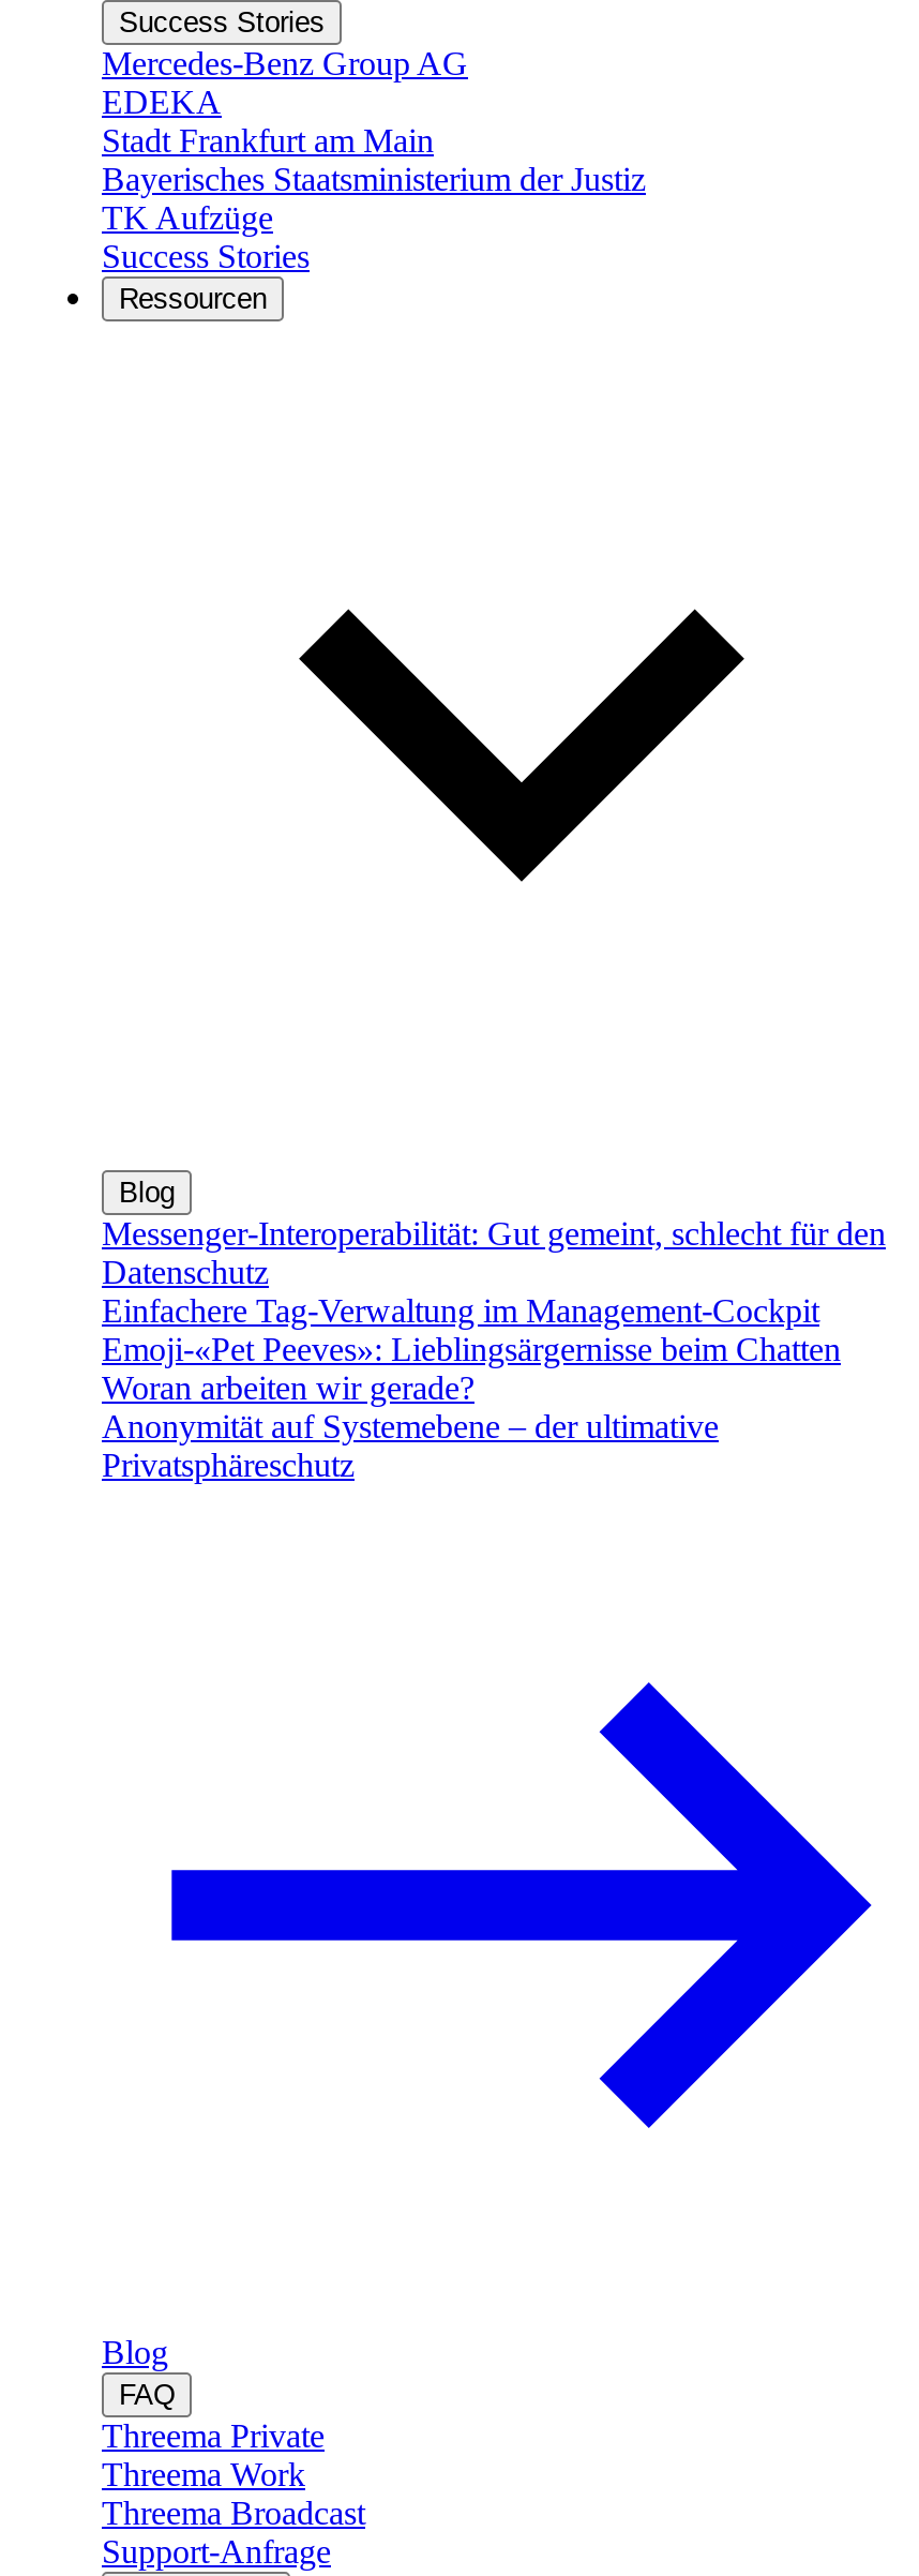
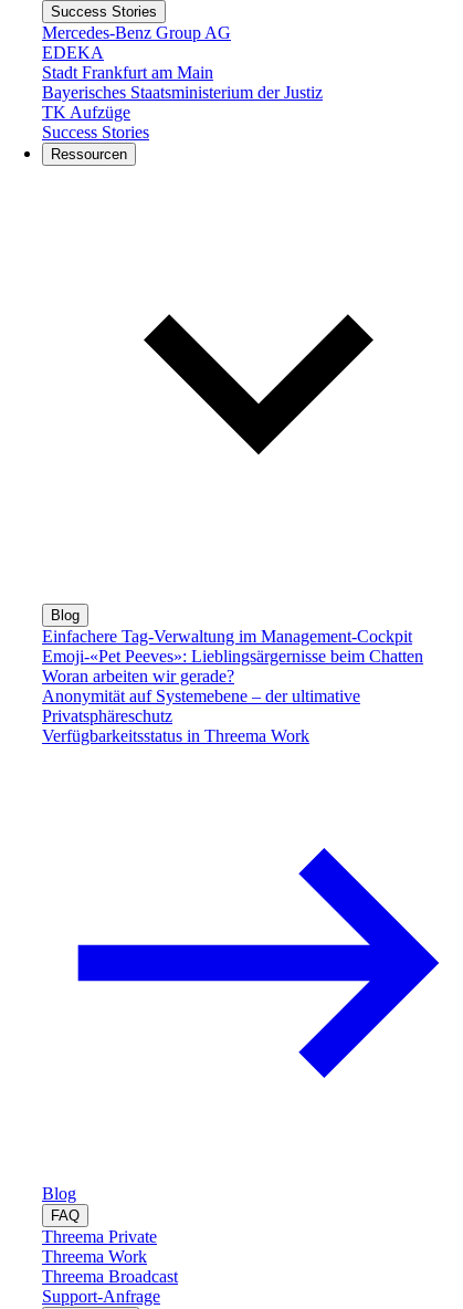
- Messenger-Interoperabilität: Gut gemeint, schlecht für den
- Datenschutz

moved up: Einfachere Tag-Verwaltung im Management-Cockpit | Emoji-«Pet Peeves»: Lieblingsärgernisse beim Chatten | Woran arbeiten wir gerade? | Anonymität auf Systemebene – der ultimative | Privatsphäreschutz

+ Verfügbarkeitsstatus in Threema Work
